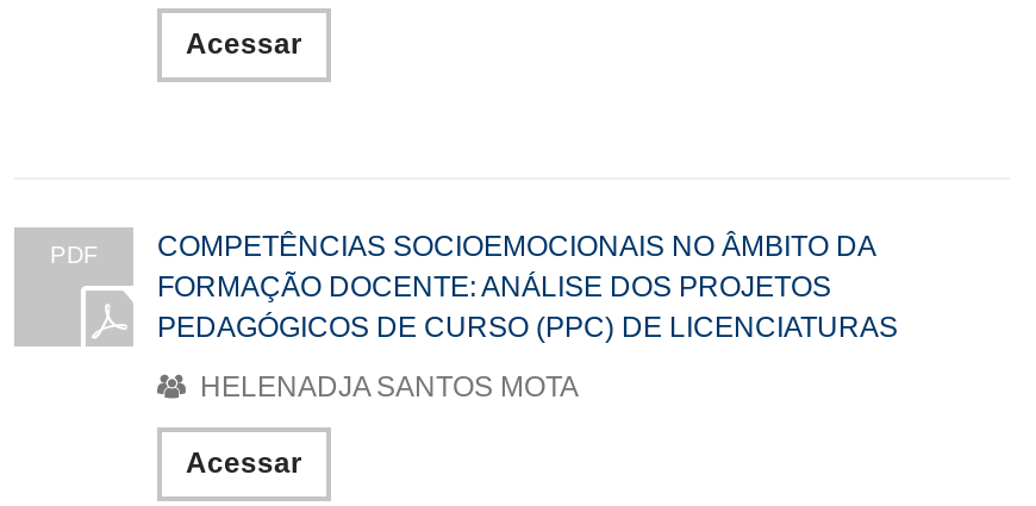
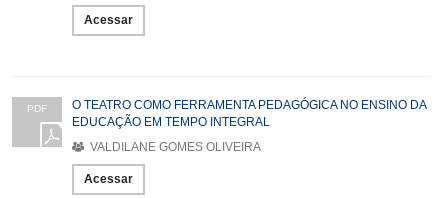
- COMPETÊNCIAS SOCIOEMOCIONAIS NO ÂMBITO DA
- FORMAÇÃO DOCENTE: ANÁLISE DOS PROJETOS
- PEDAGÓGICOS DE CURSO (PPC) DE LICENCIATURAS
+ O TEATRO COMO FERRAMENTA PEDAGÓGICA NO ENSINO DA
+ EDUCAÇÃO EM TEMPO INTEGRAL

- HELENADJA SANTOS MOTA
+ VALDILANE GOMES OLIVEIRA
